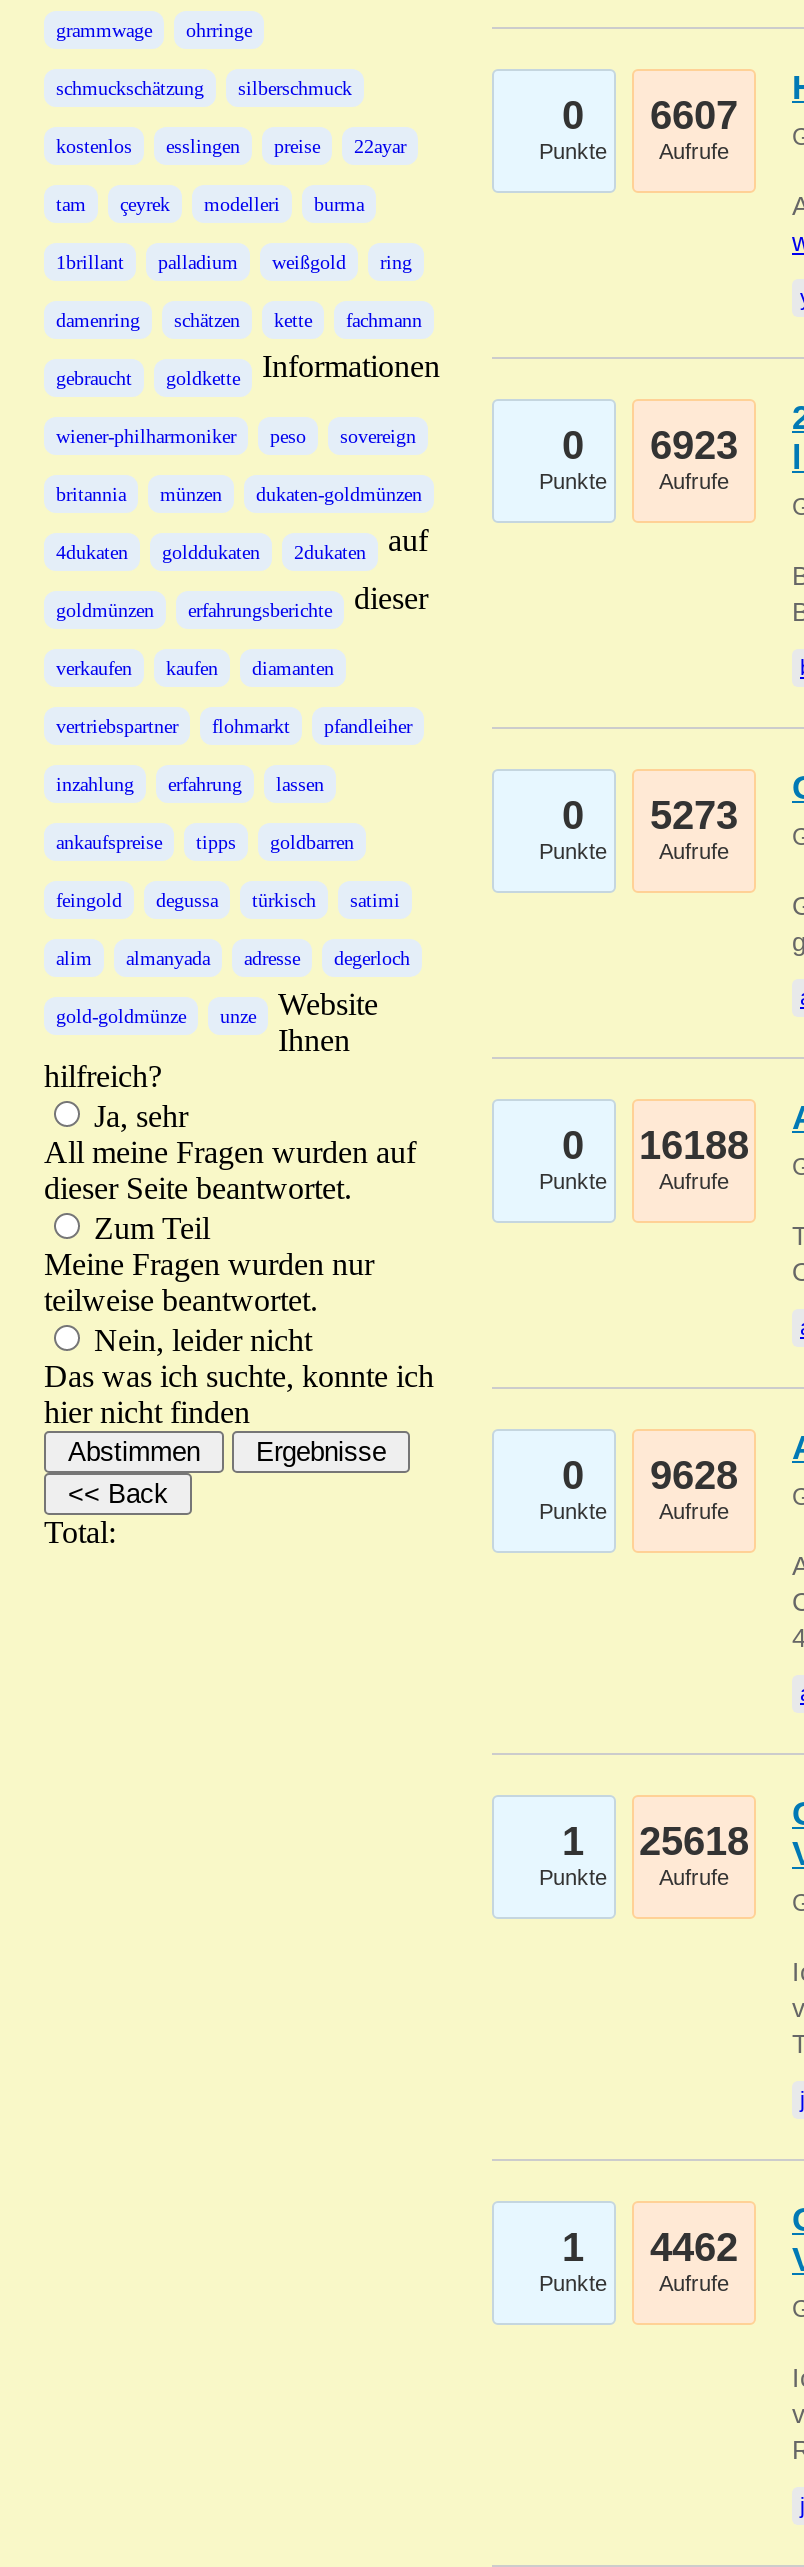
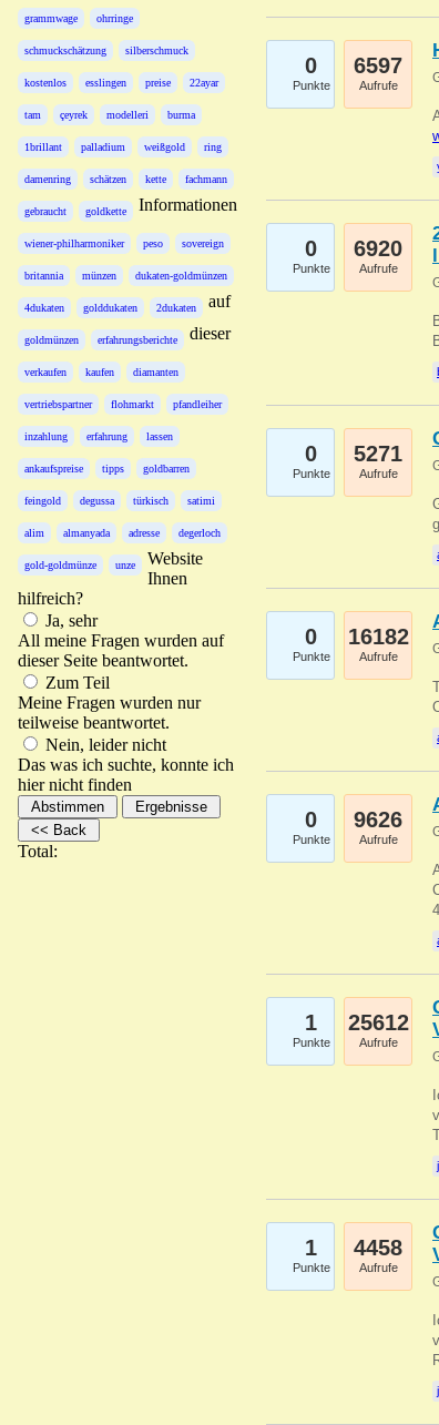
- 6607
+ 6597

- 6923
+ 6920

- 5273
+ 5271

- 16188
+ 16182

- 9628
+ 9626

- 25618
+ 25612

- 4462
+ 4458
